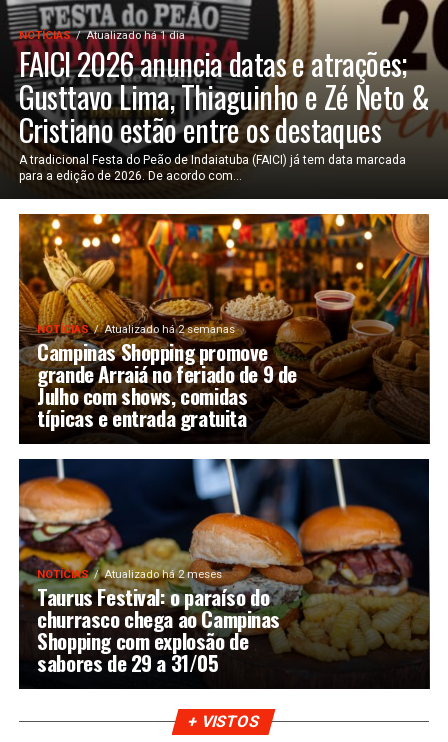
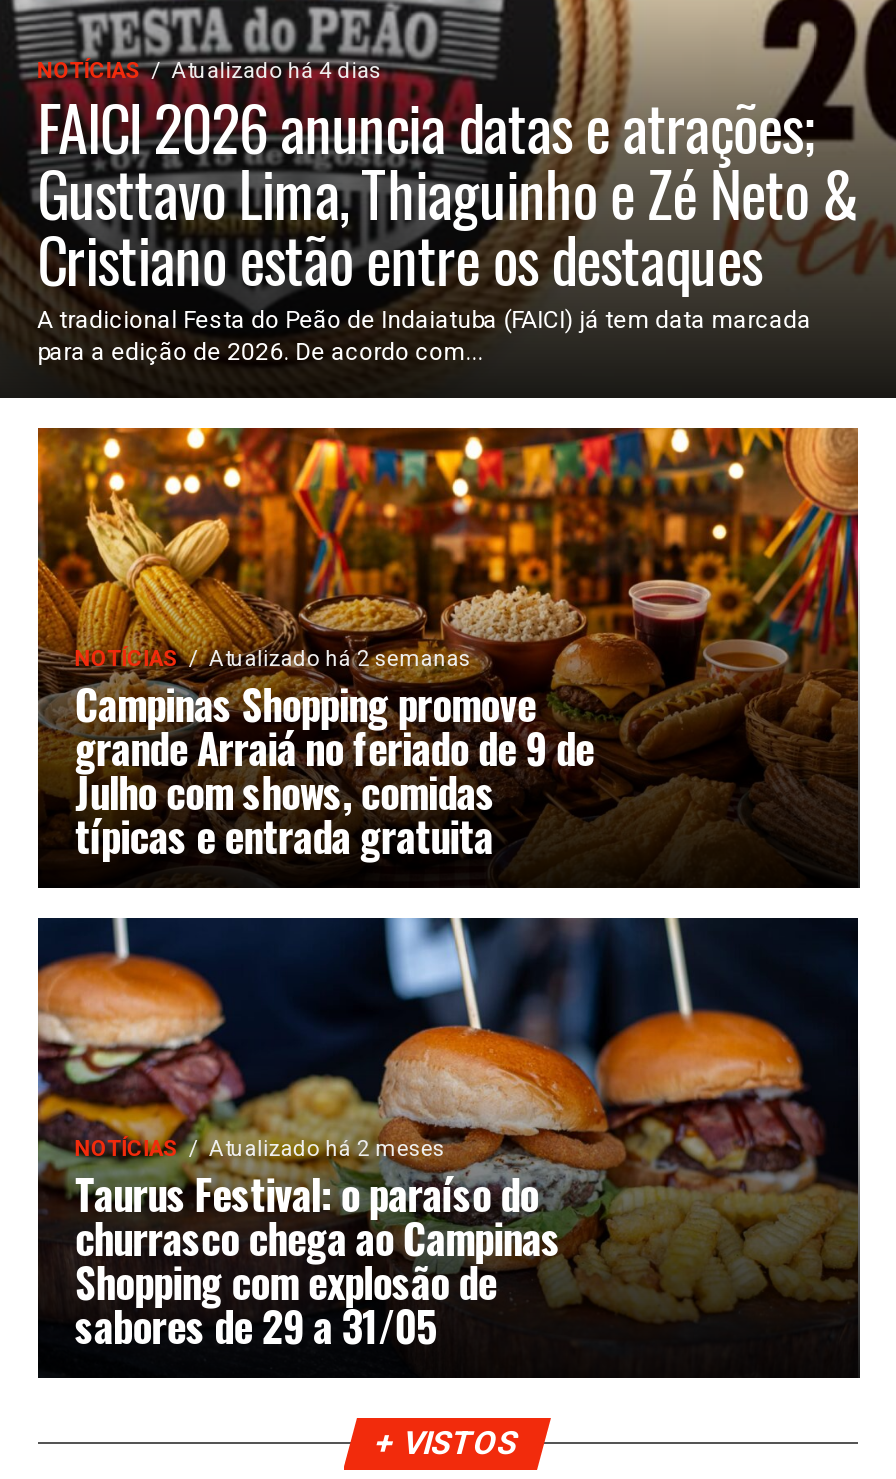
- Atualizado há 1 dia
+ Atualizado há 4 dias
